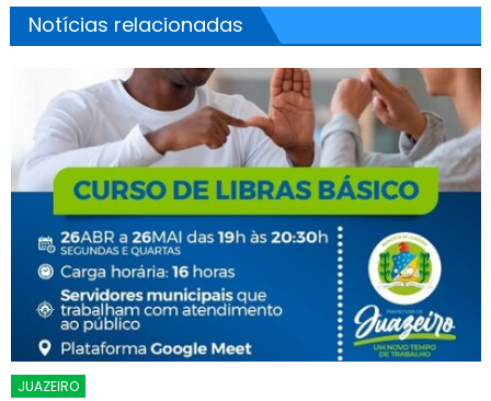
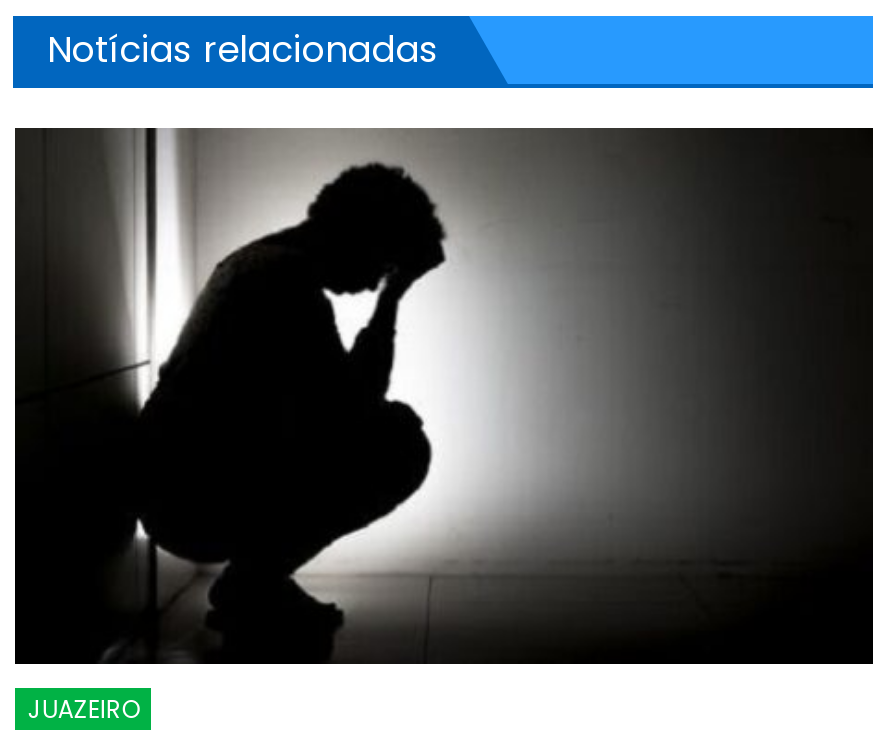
- [image]
+ [image]
